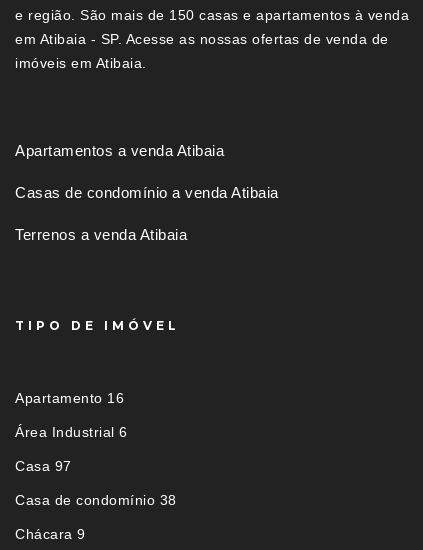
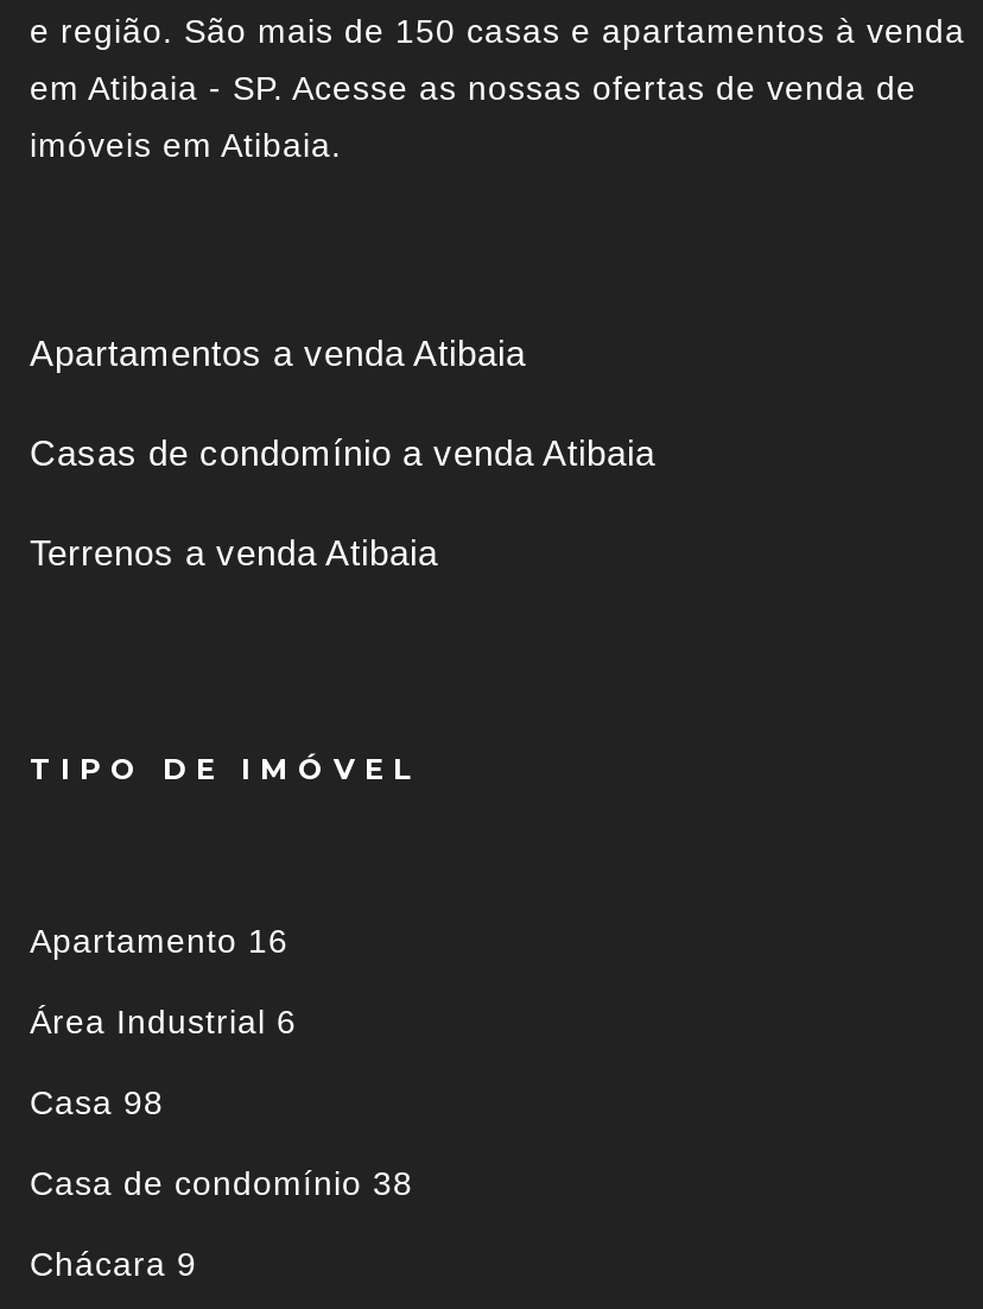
- Casa 97
+ Casa 98
